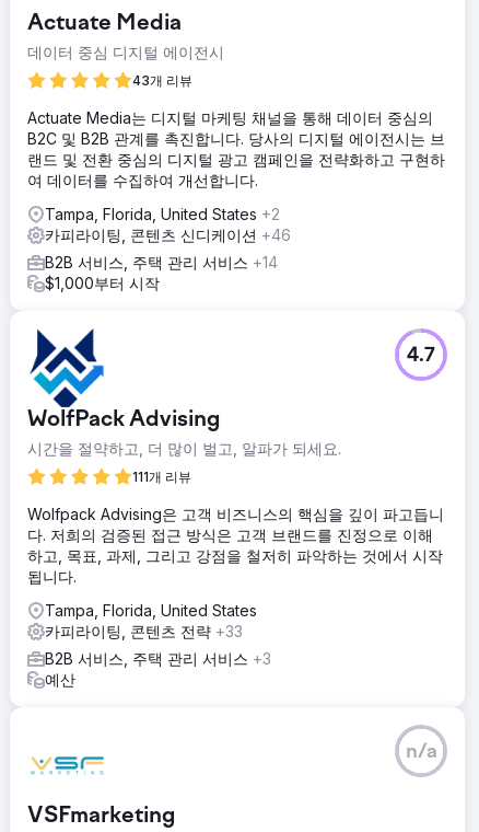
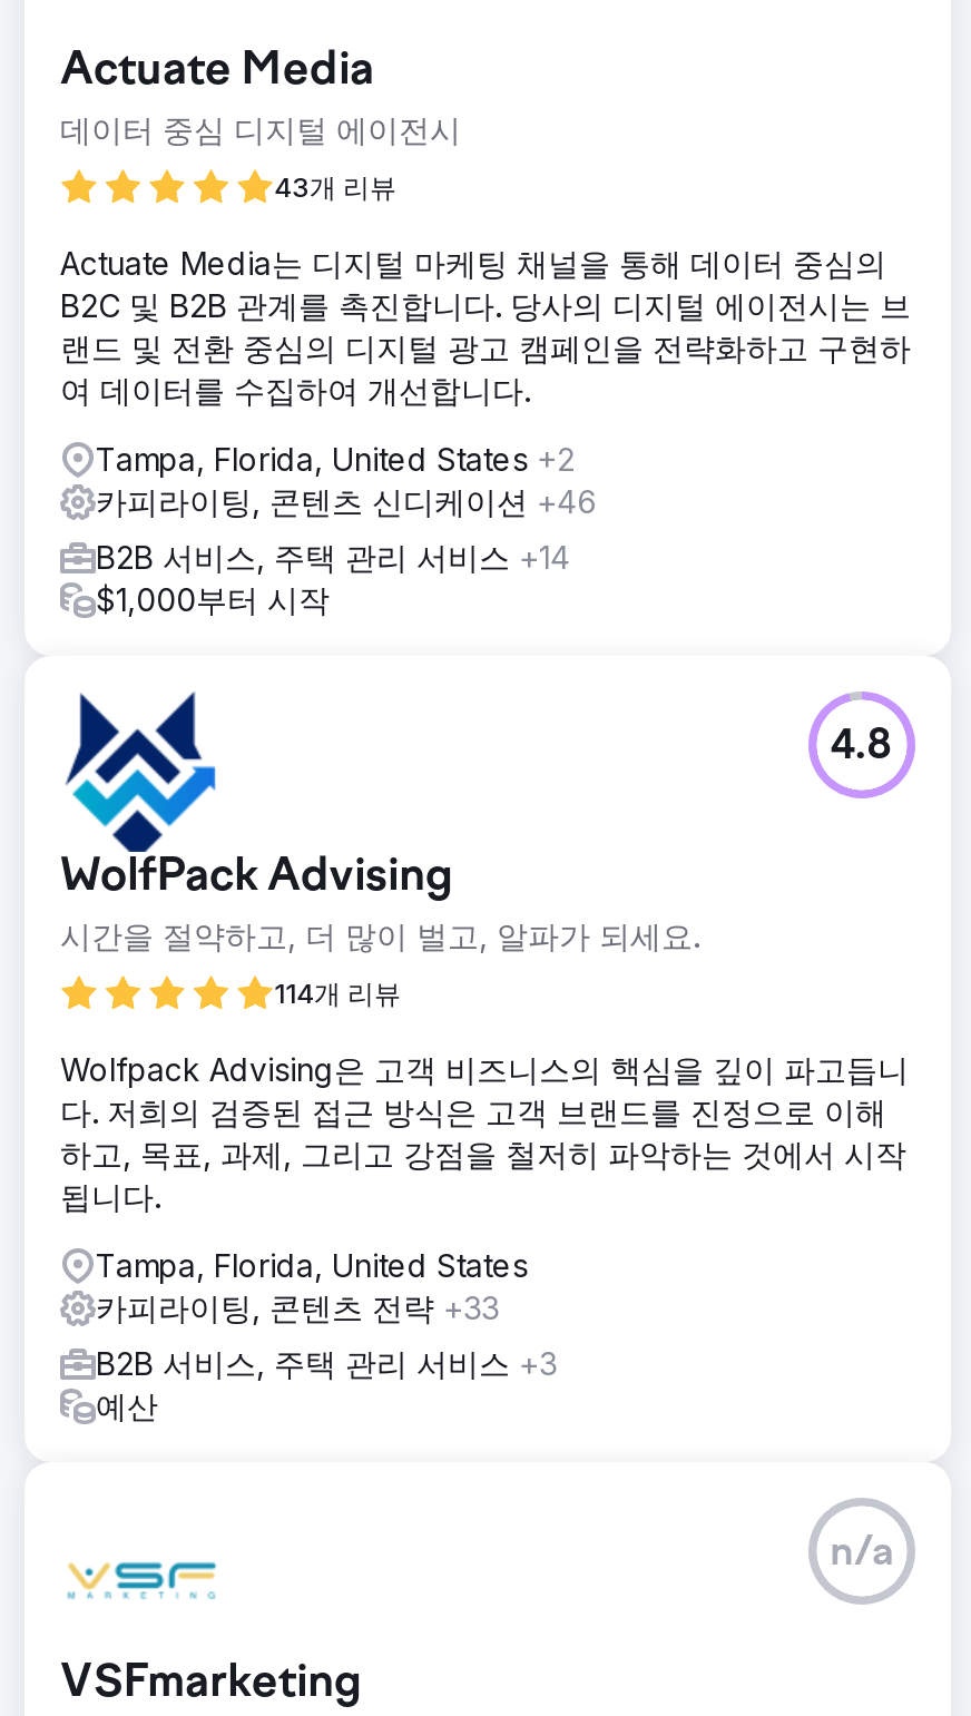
- 4.7
+ 4.8

- 111개 리뷰
+ 114개 리뷰
